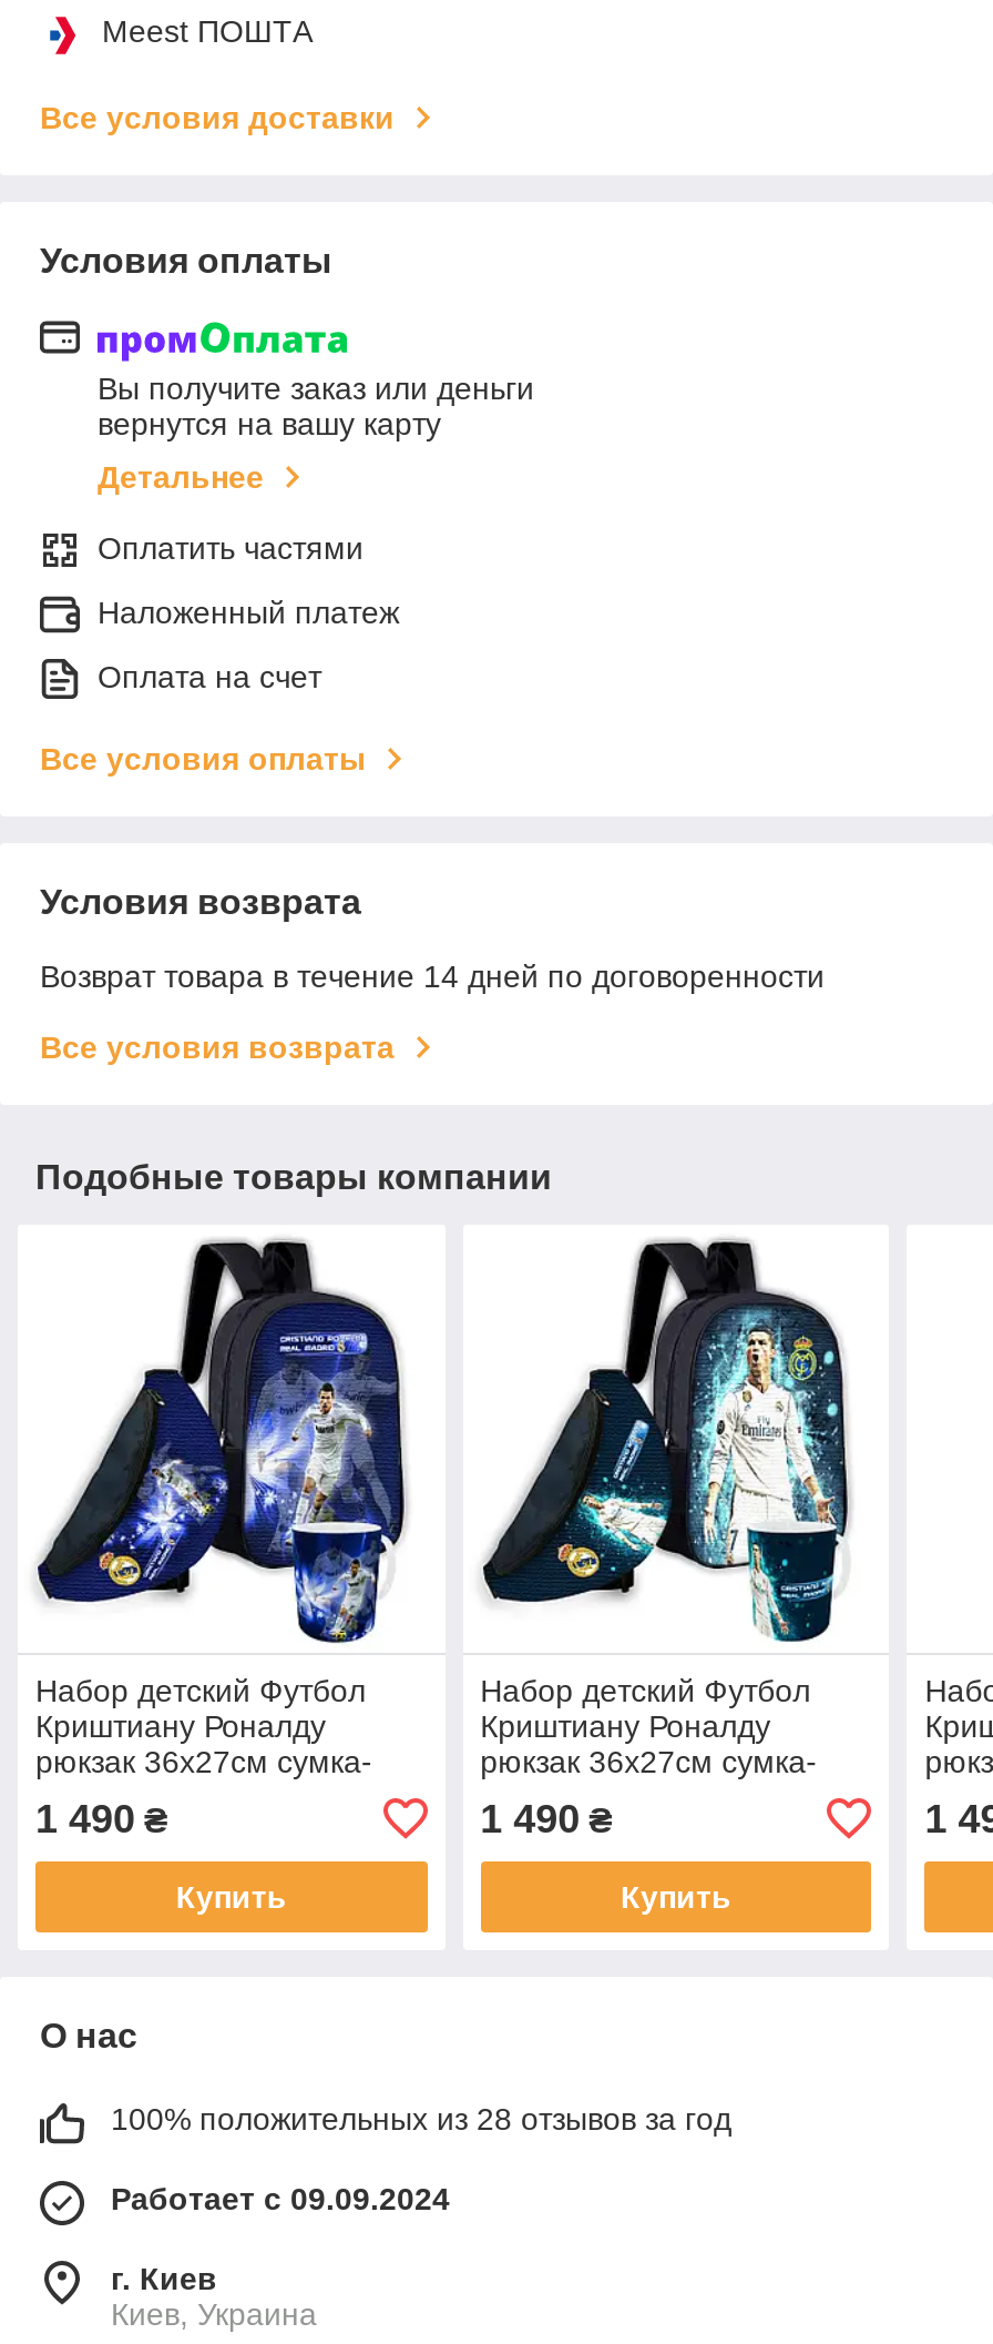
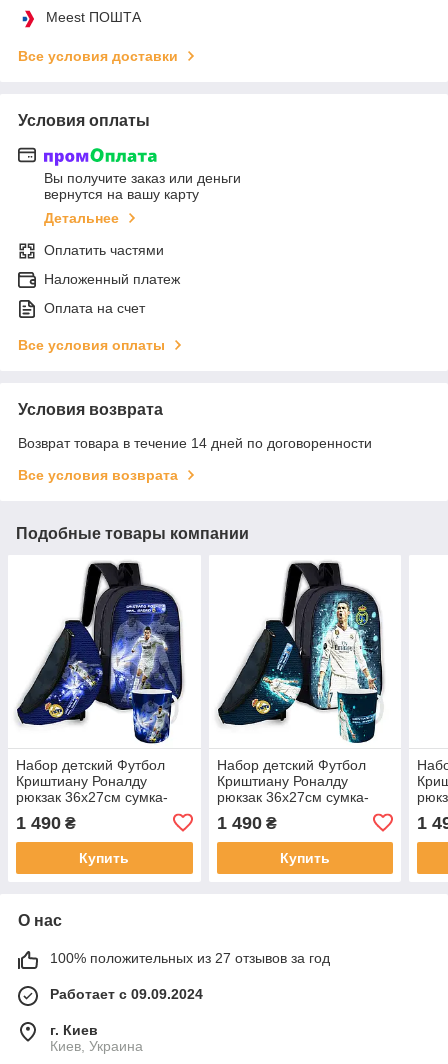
- 100% положительных из 28 отзывов за год
+ 100% положительных из 27 отзывов за год
